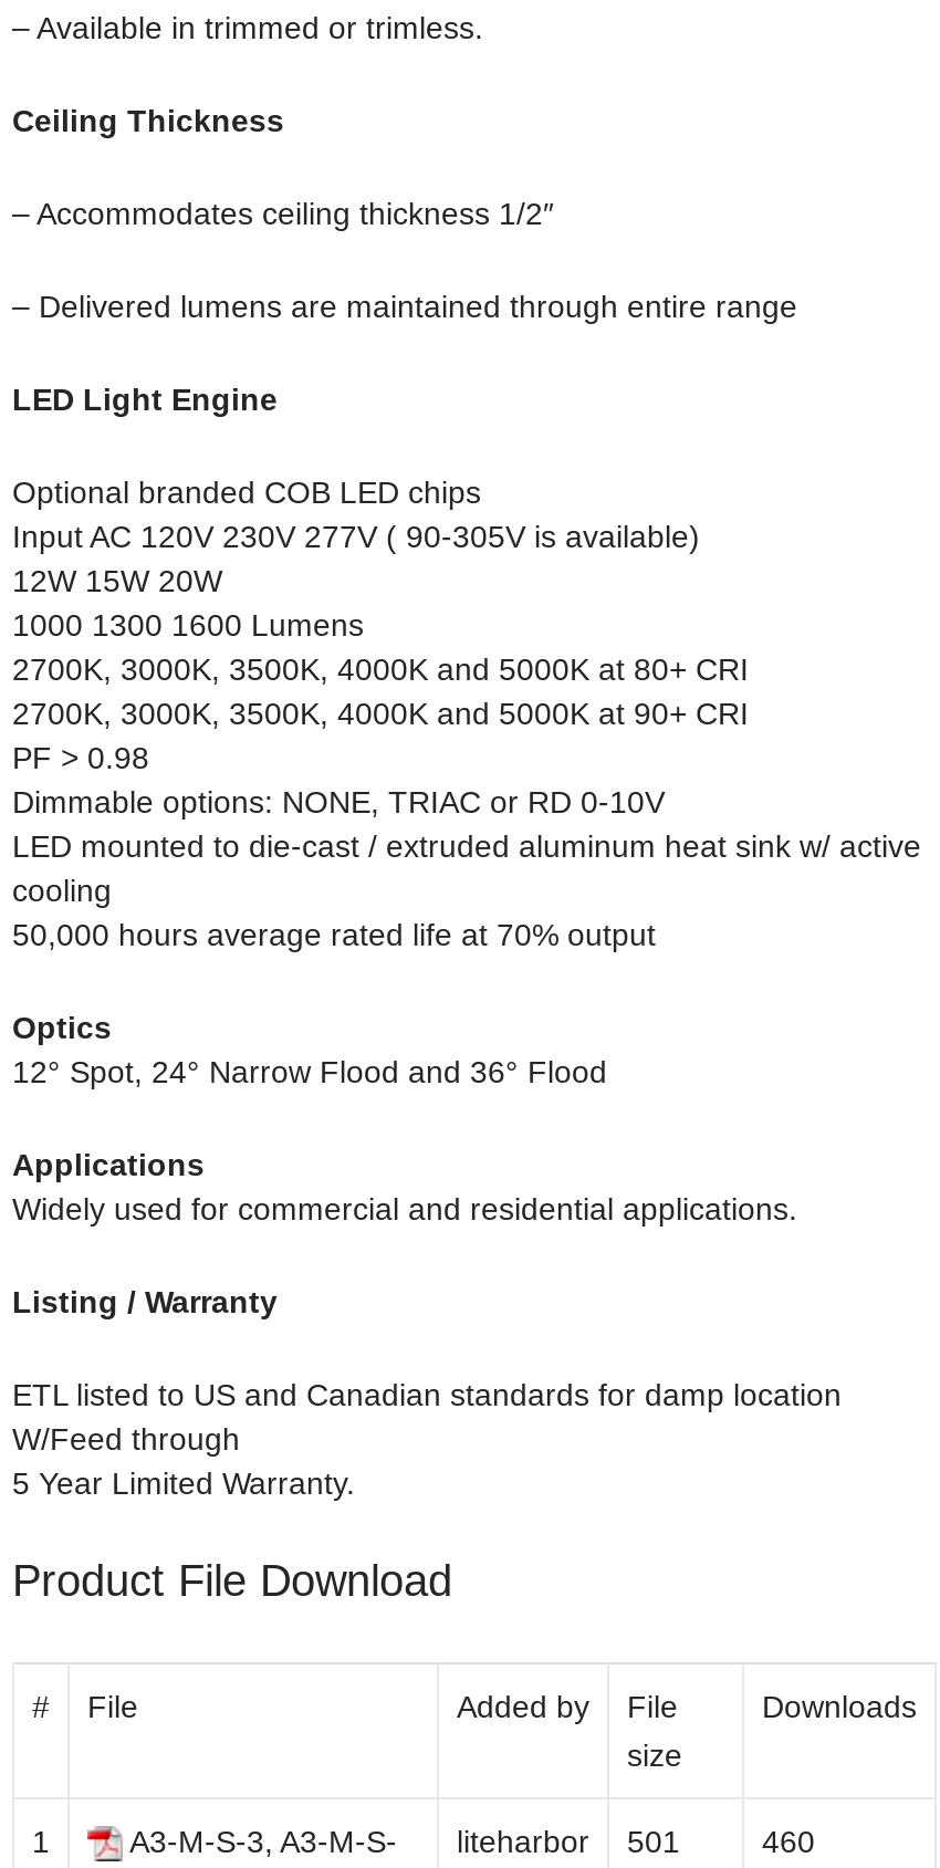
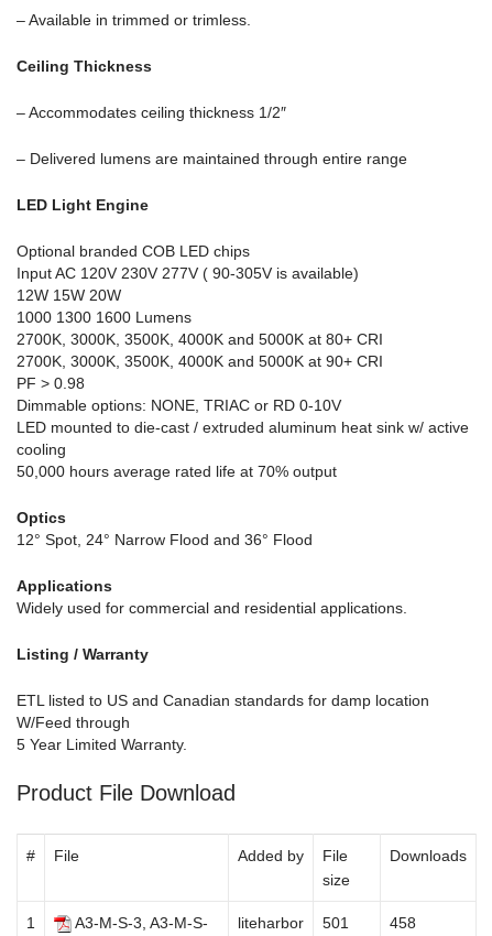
- 460
+ 458
